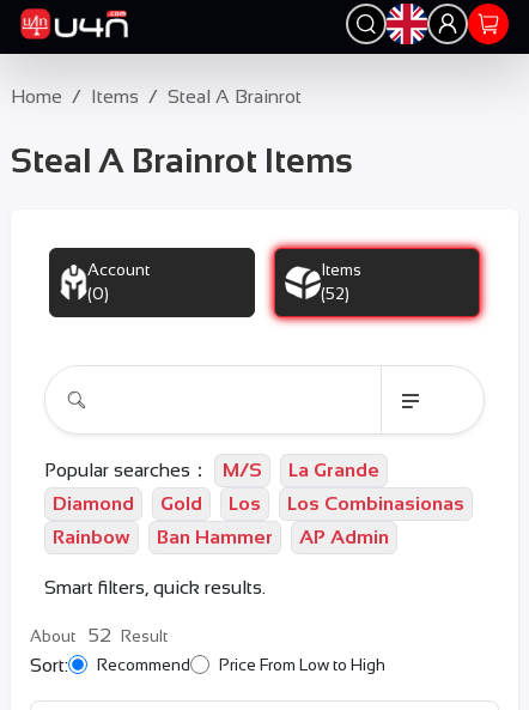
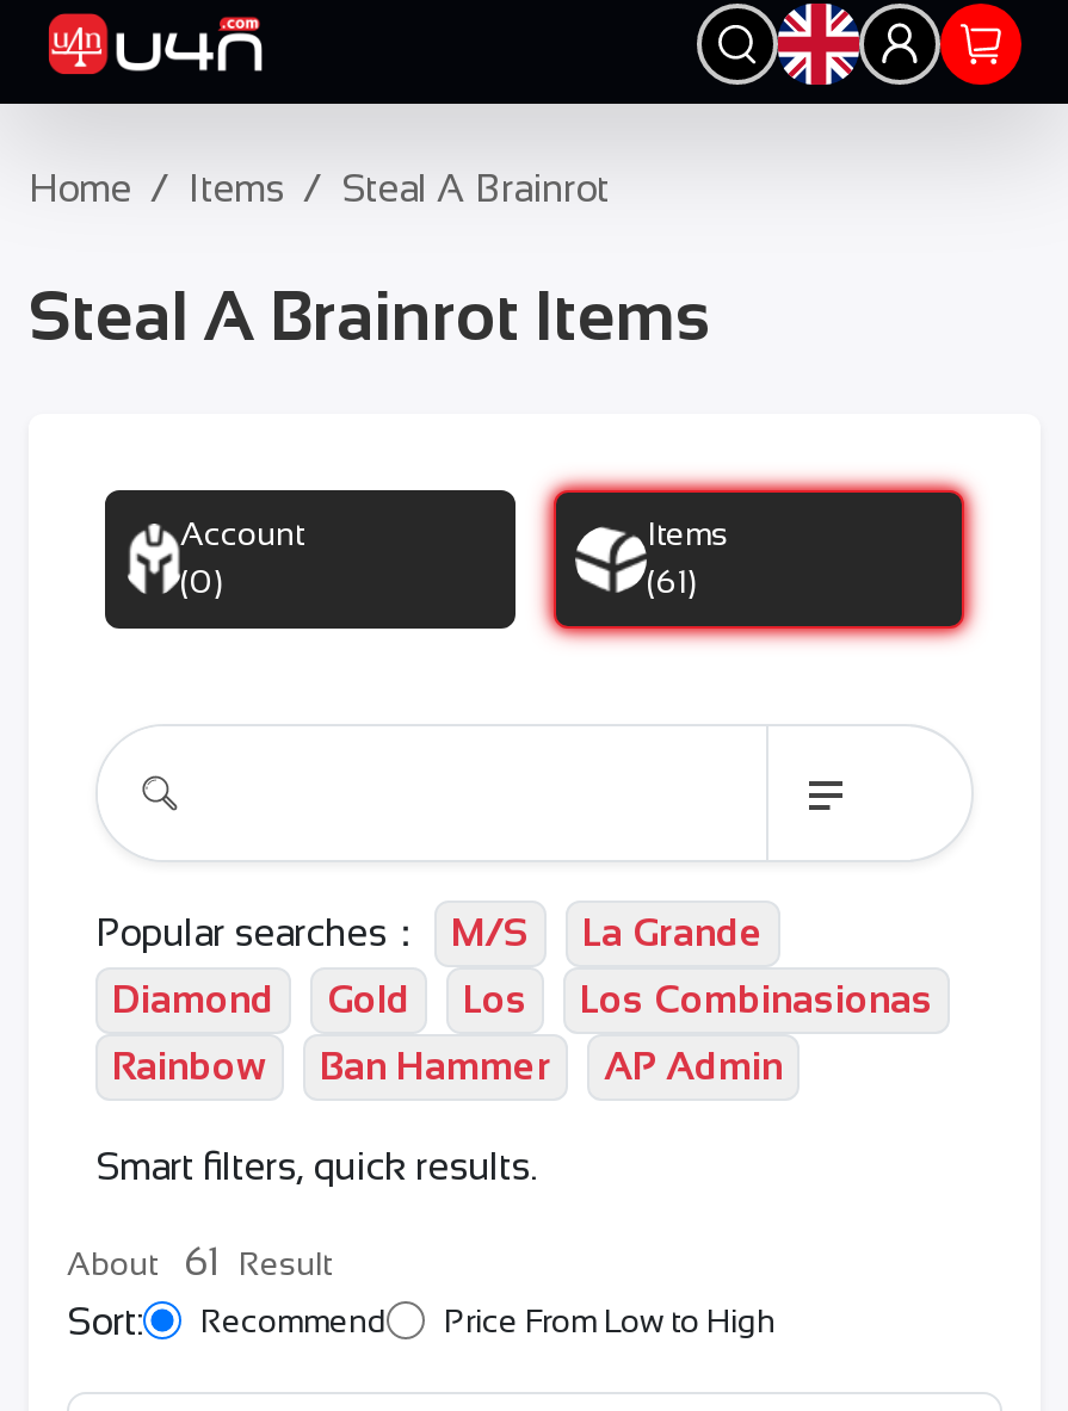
- (52)
+ (61)

- About 52 Result
+ About 61 Result
